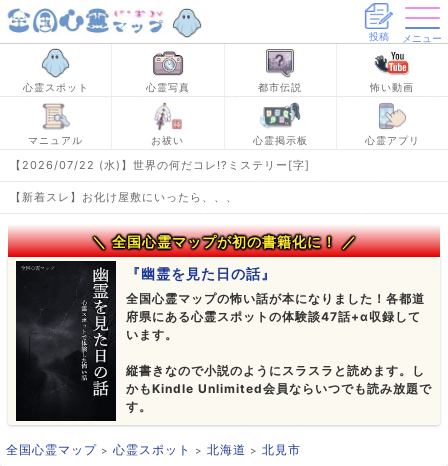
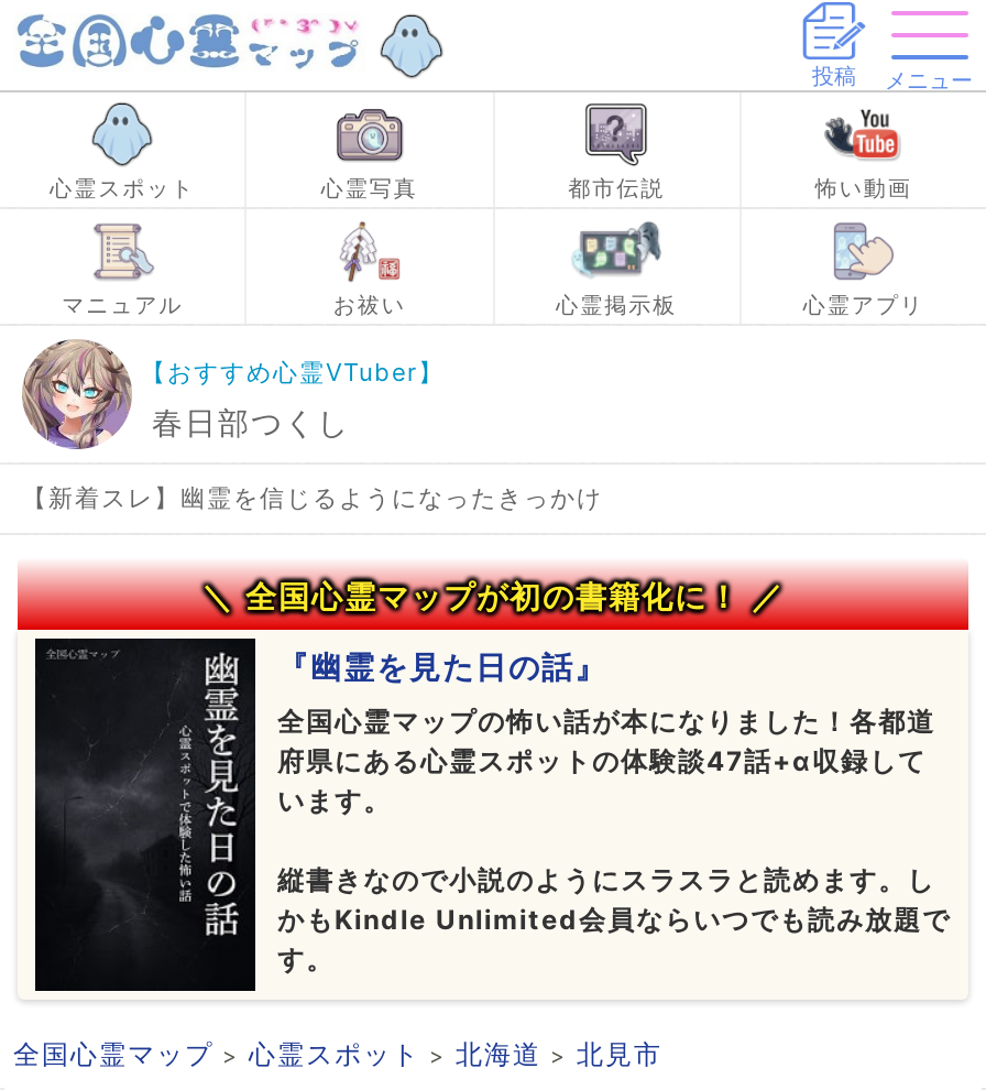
- 【2026/07/22 (水)】世界の何だコレ!?ミステリー[字]
+ 【おすすめ心霊VTuber】
+ 春日部つくし

- 【新着スレ】お化け屋敷にいったら、、、
+ 【新着スレ】幽霊を信じるようになったきっかけ
